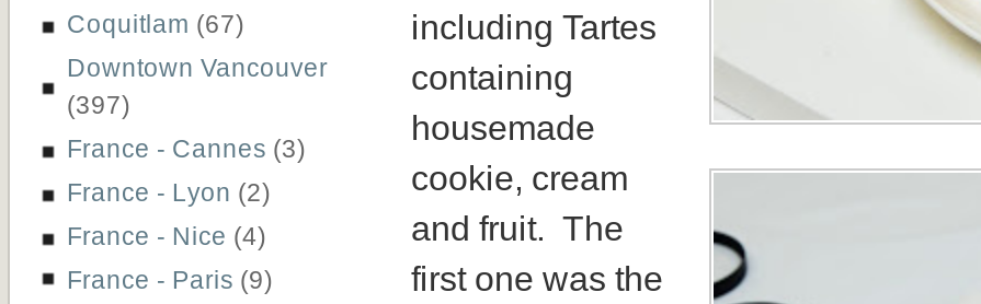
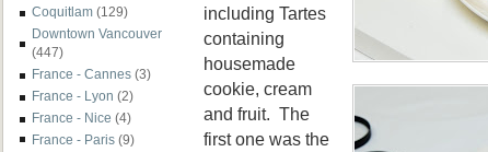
- Coquitlam (67)
+ Coquitlam (129)

- (397)
+ (447)
